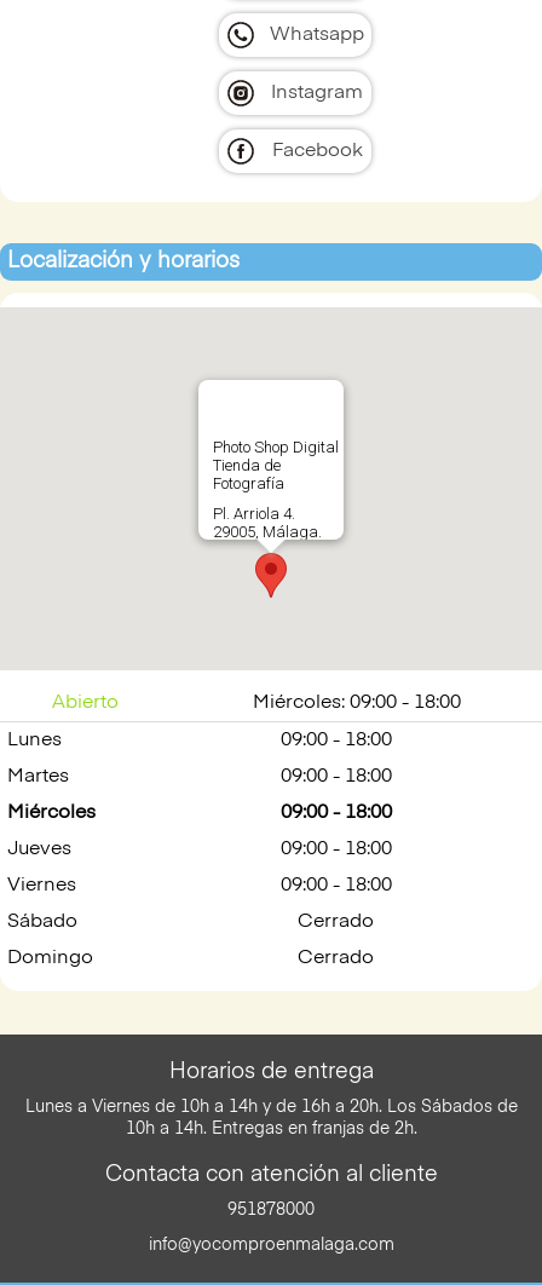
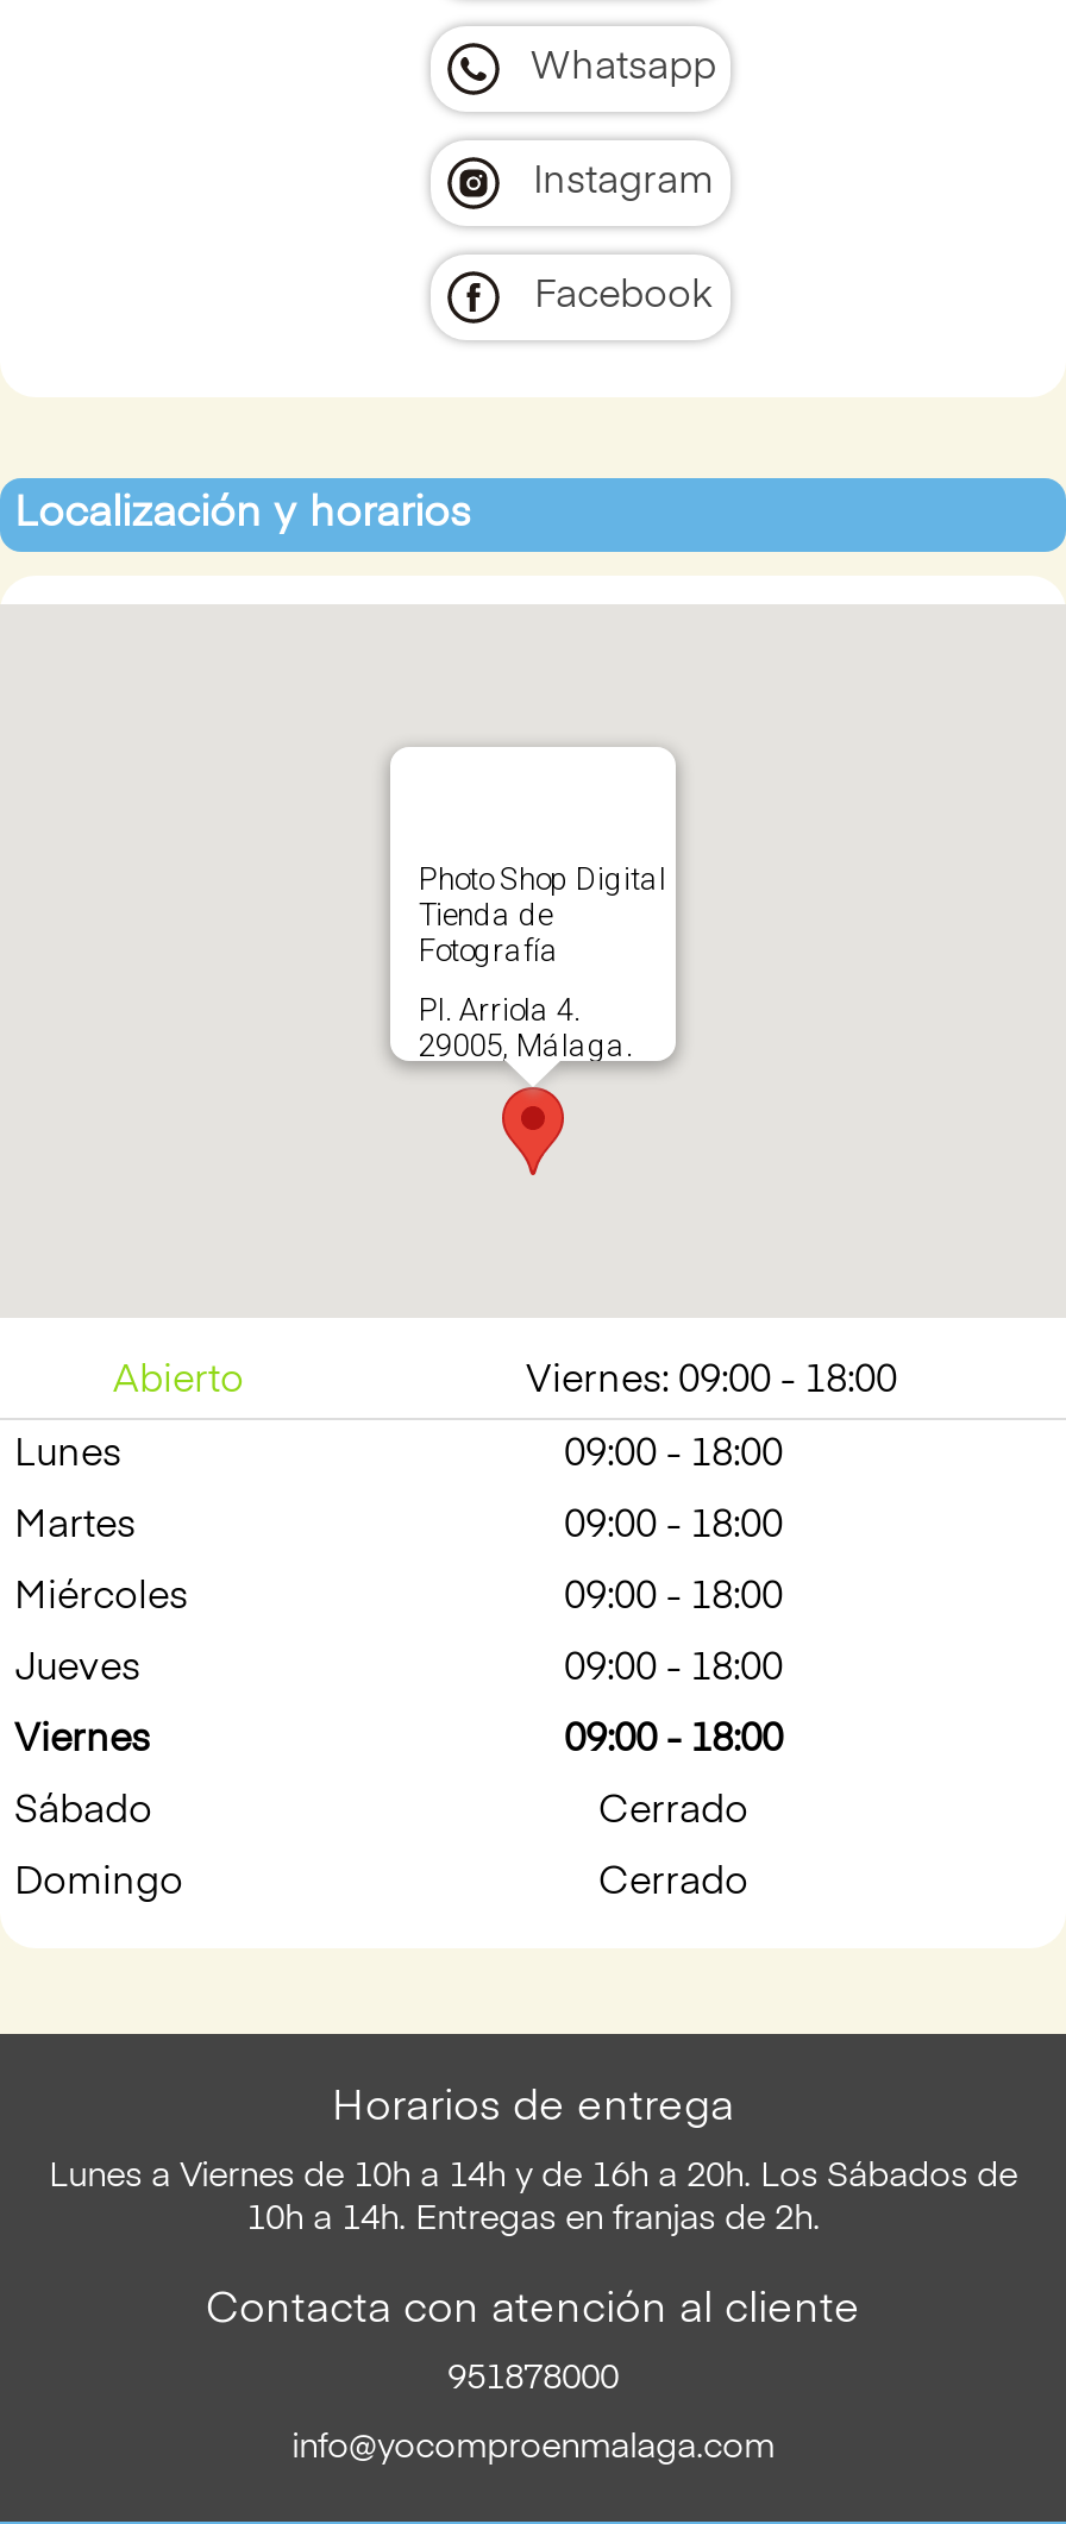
- Miércoles: 09:00 - 18:00
+ Viernes: 09:00 - 18:00
